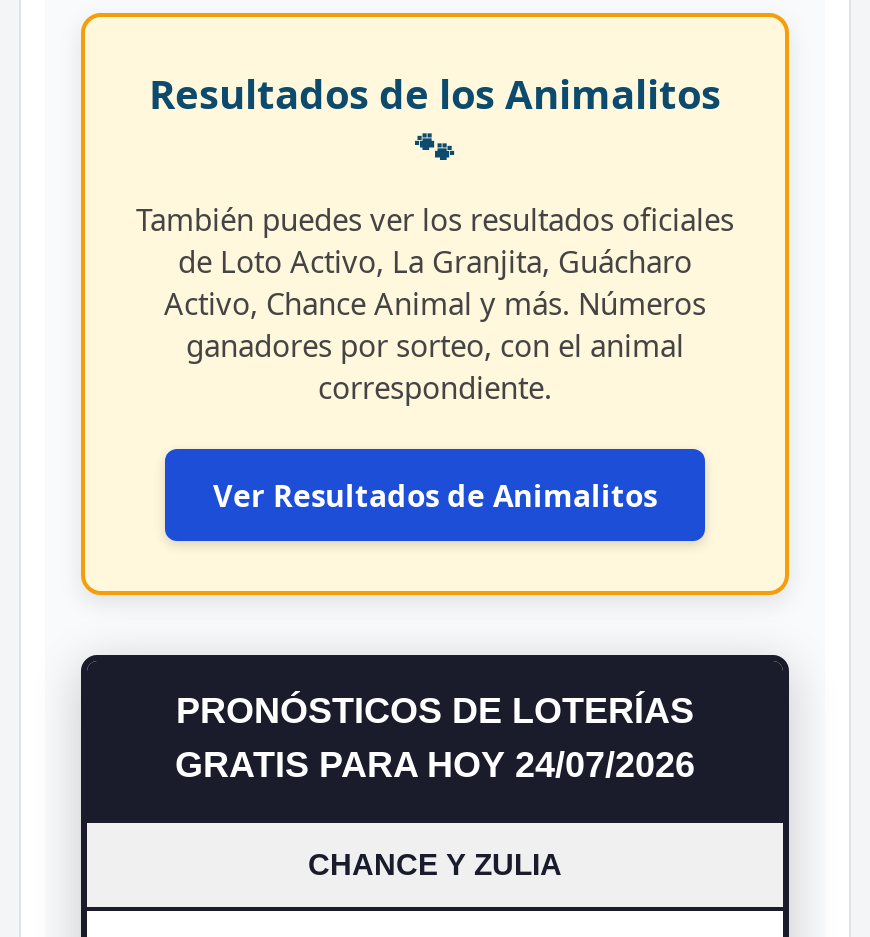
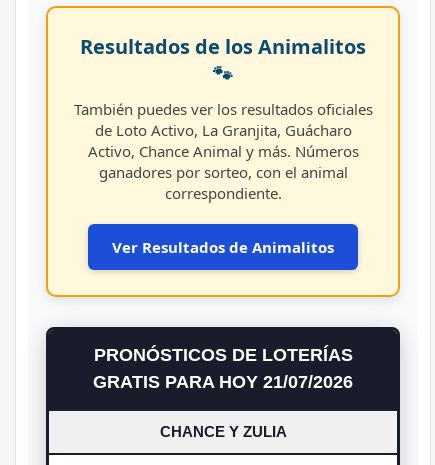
- GRATIS PARA HOY 24/07/2026
+ GRATIS PARA HOY 21/07/2026
